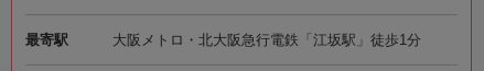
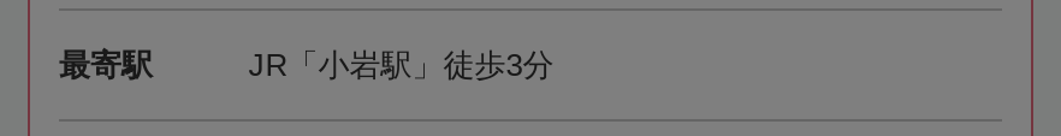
- 大阪メトロ・北大阪急行電鉄「江坂駅」徒歩1分
+ JR「小岩駅」徒歩3分
